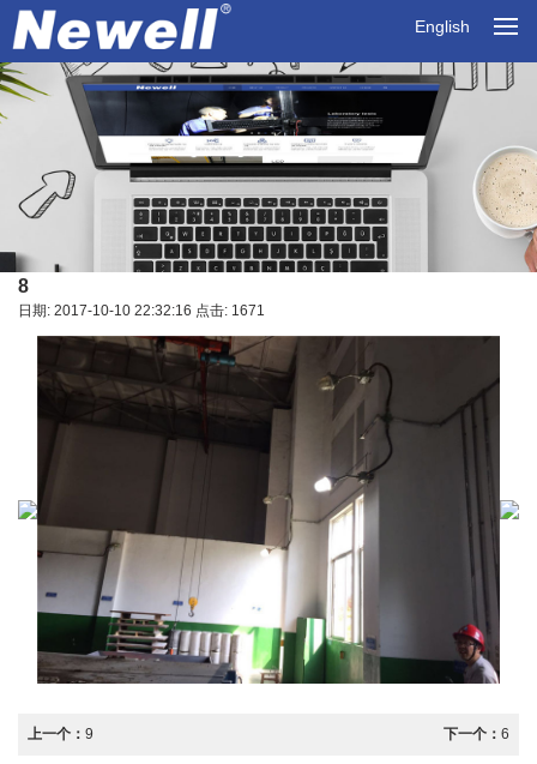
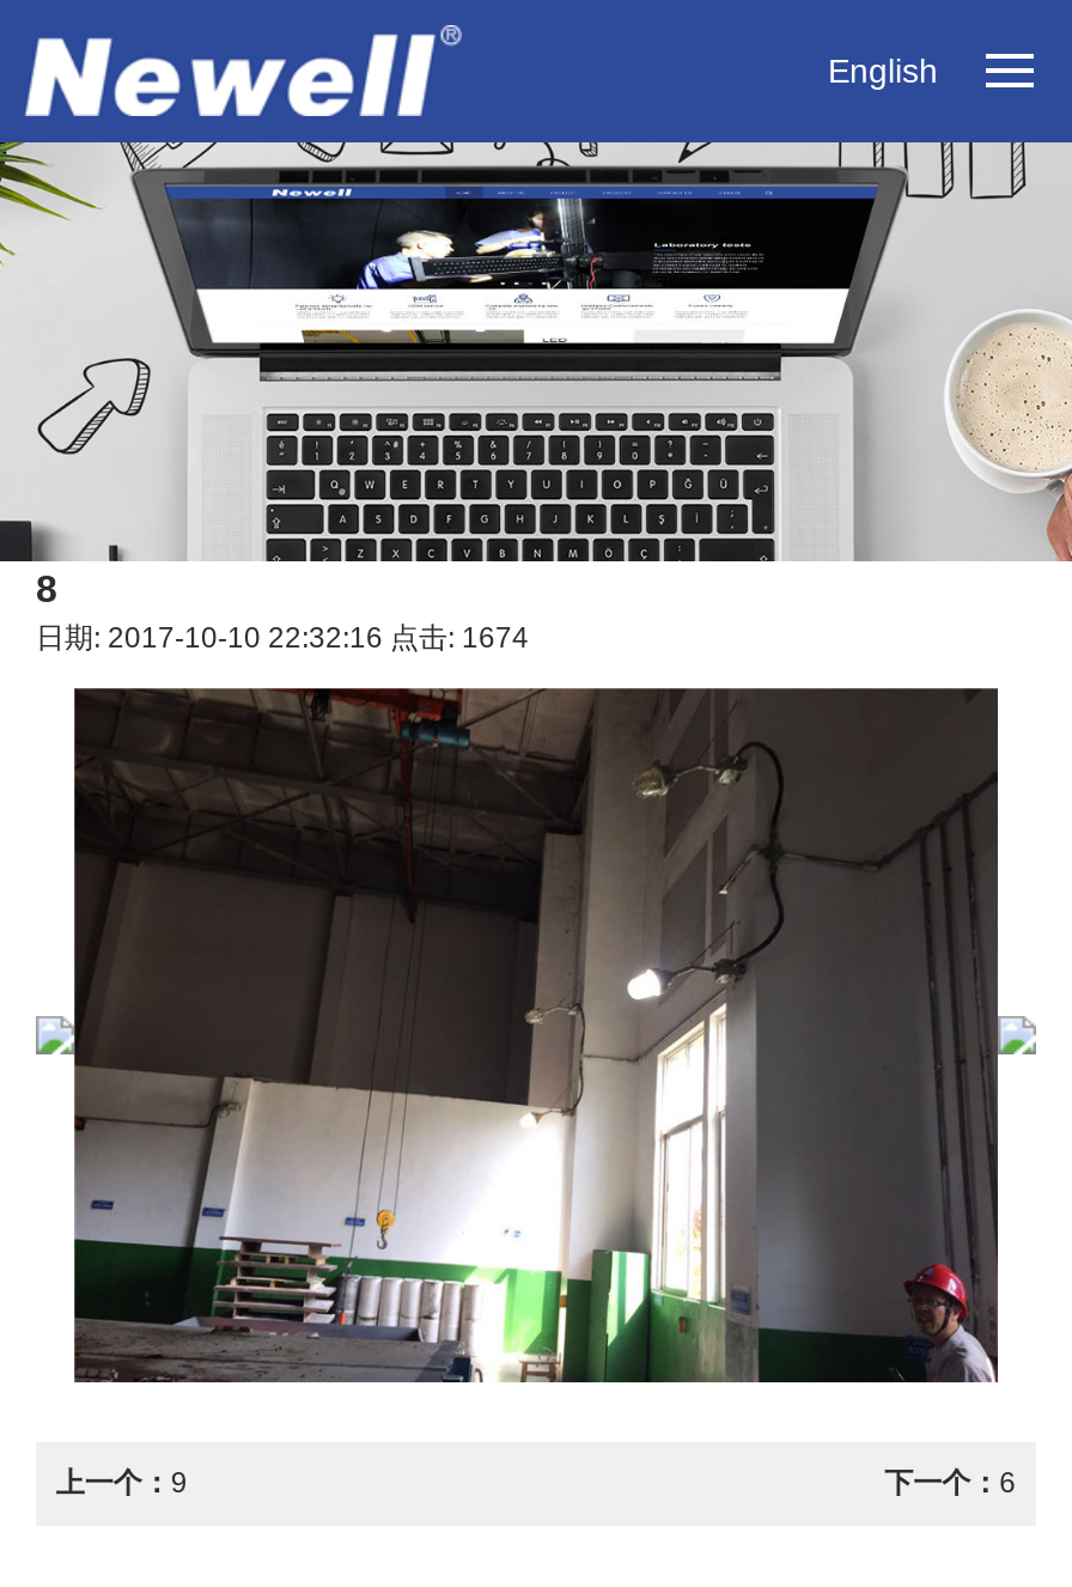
- 日期: 2017-10-10 22:32:16 点击: 1671
+ 日期: 2017-10-10 22:32:16 点击: 1674
